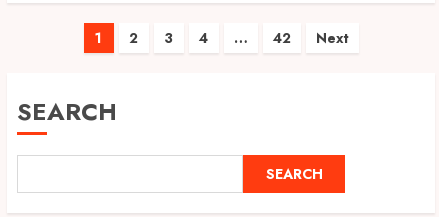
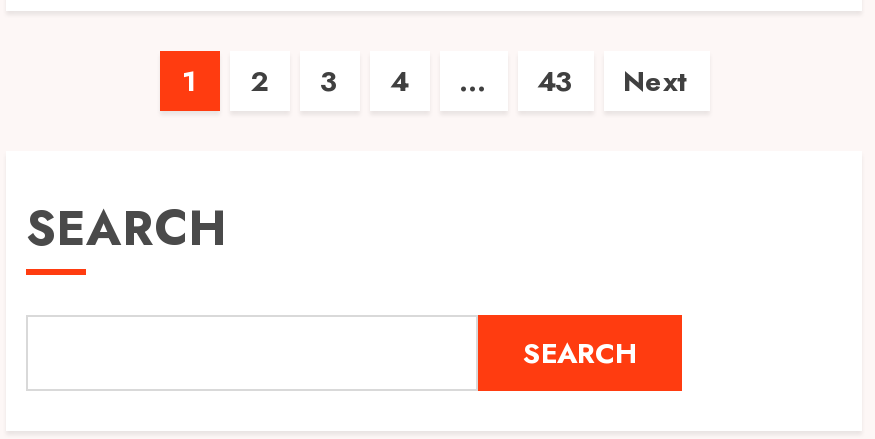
- 42
+ 43
